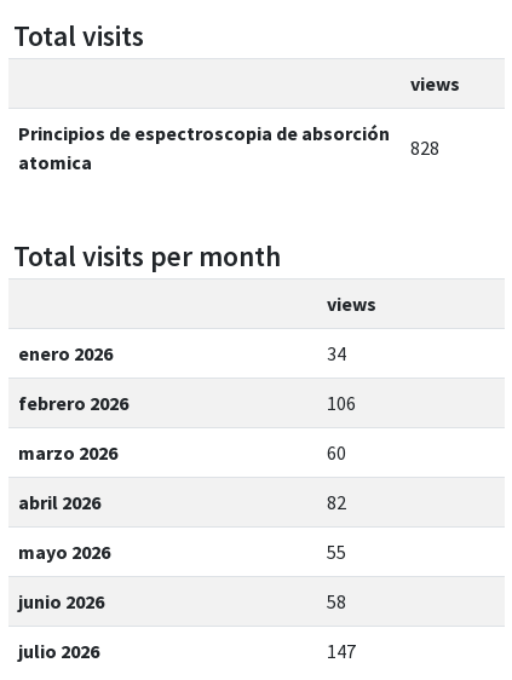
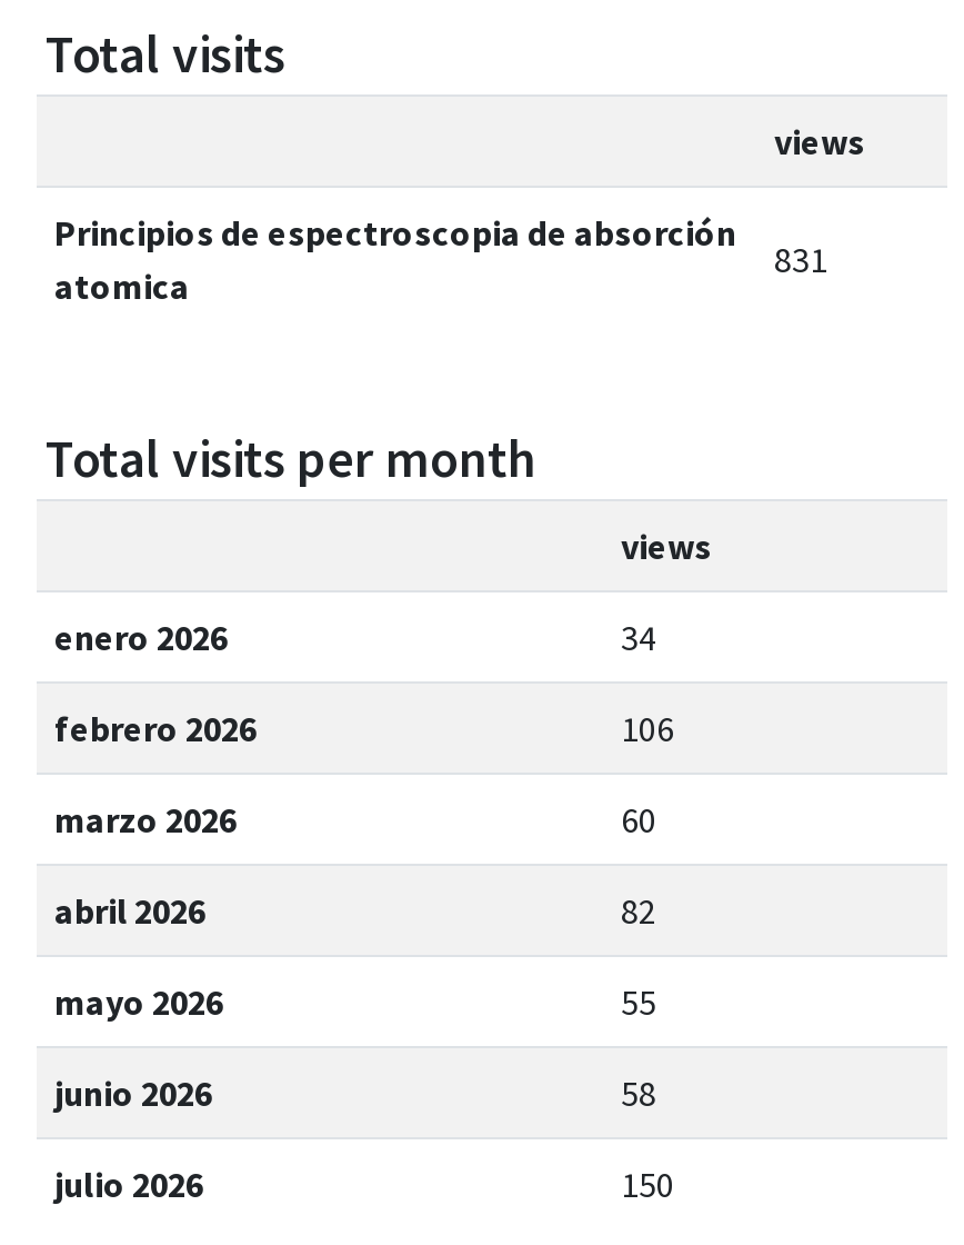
- 828
+ 831

- 147
+ 150
